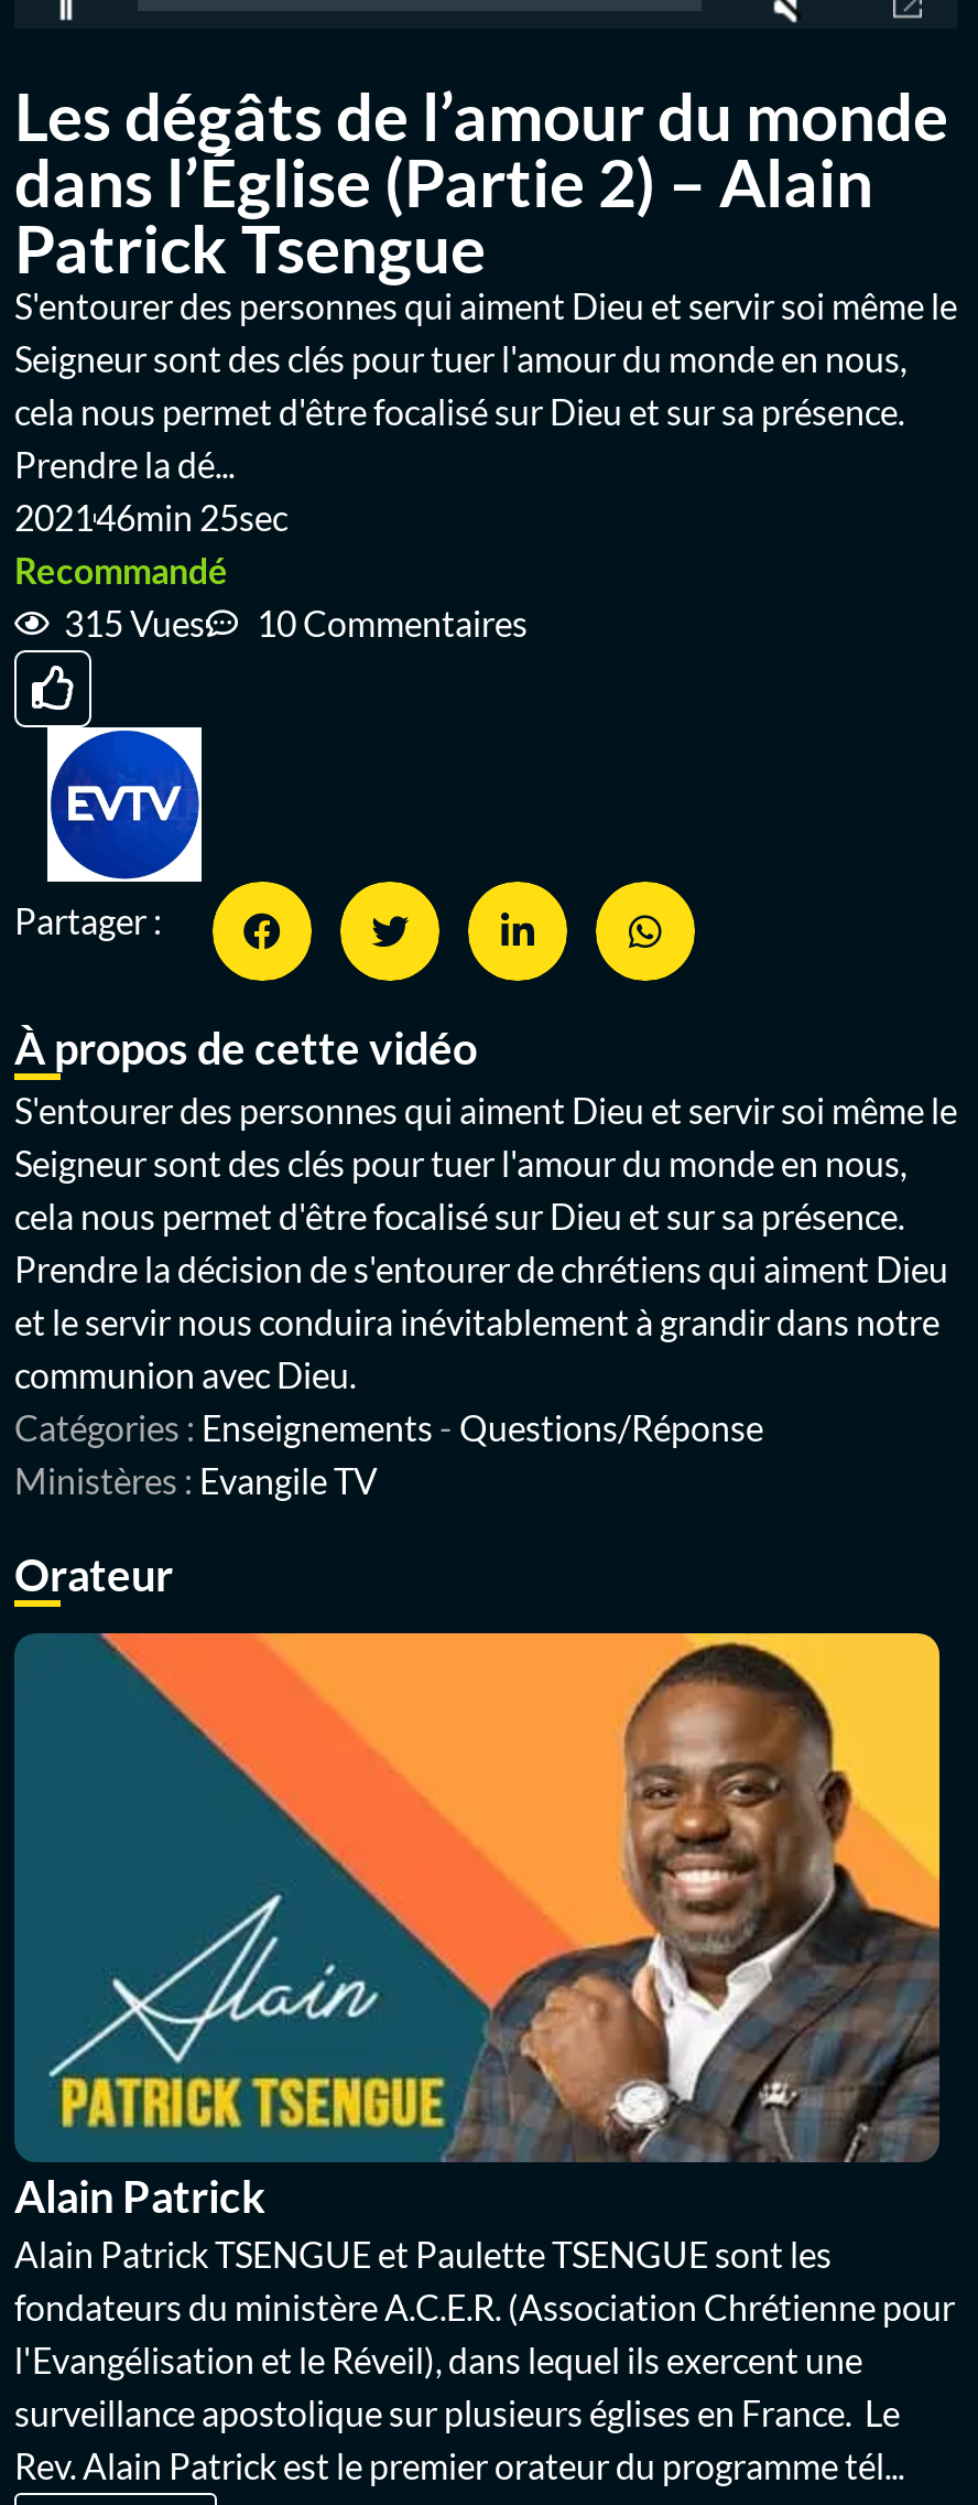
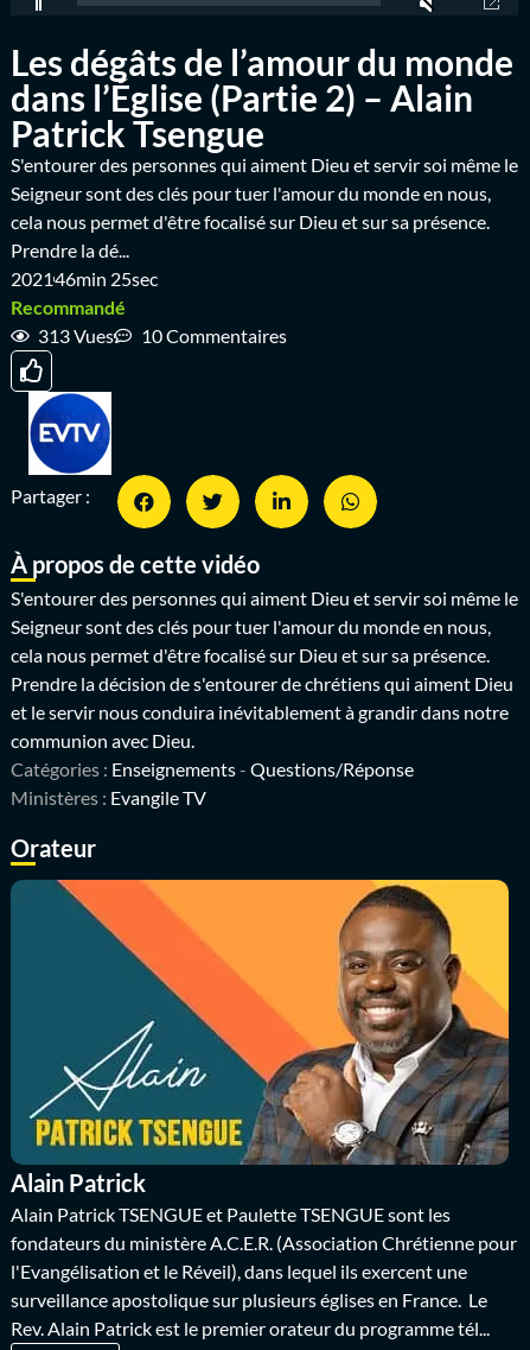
- 315 Vues 10 Commentaires
+ 313 Vues 10 Commentaires
